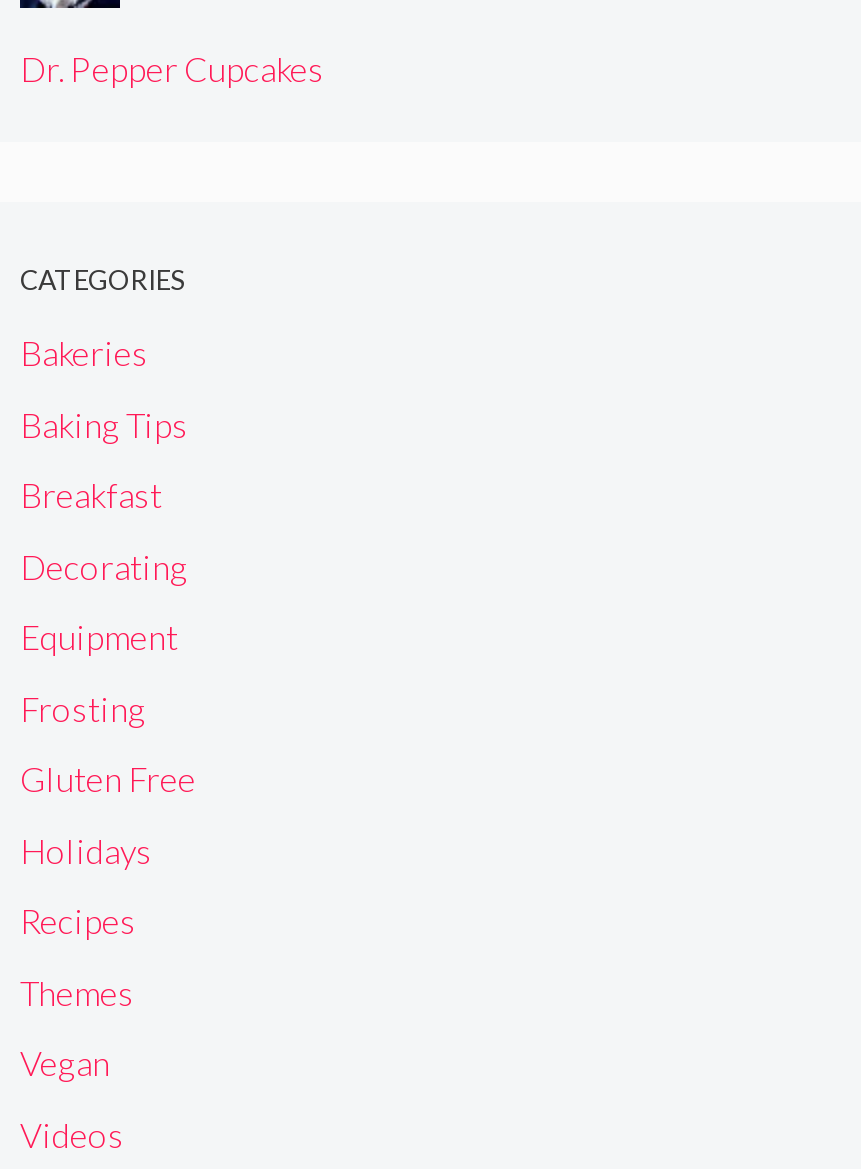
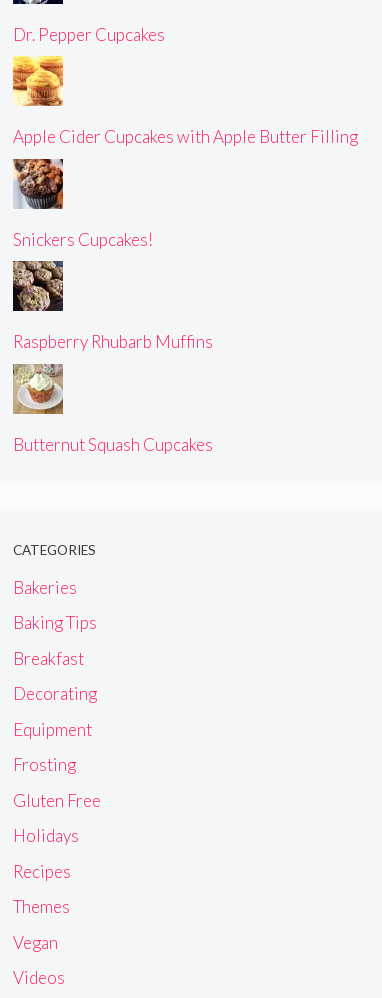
+ [image]
+ Apple Cider Cupcakes with Apple Butter Filling

+ [image]
+ Snickers Cupcakes!

+ [image]
+ Raspberry Rhubarb Muffins

+ [image]
+ Butternut Squash Cupcakes
